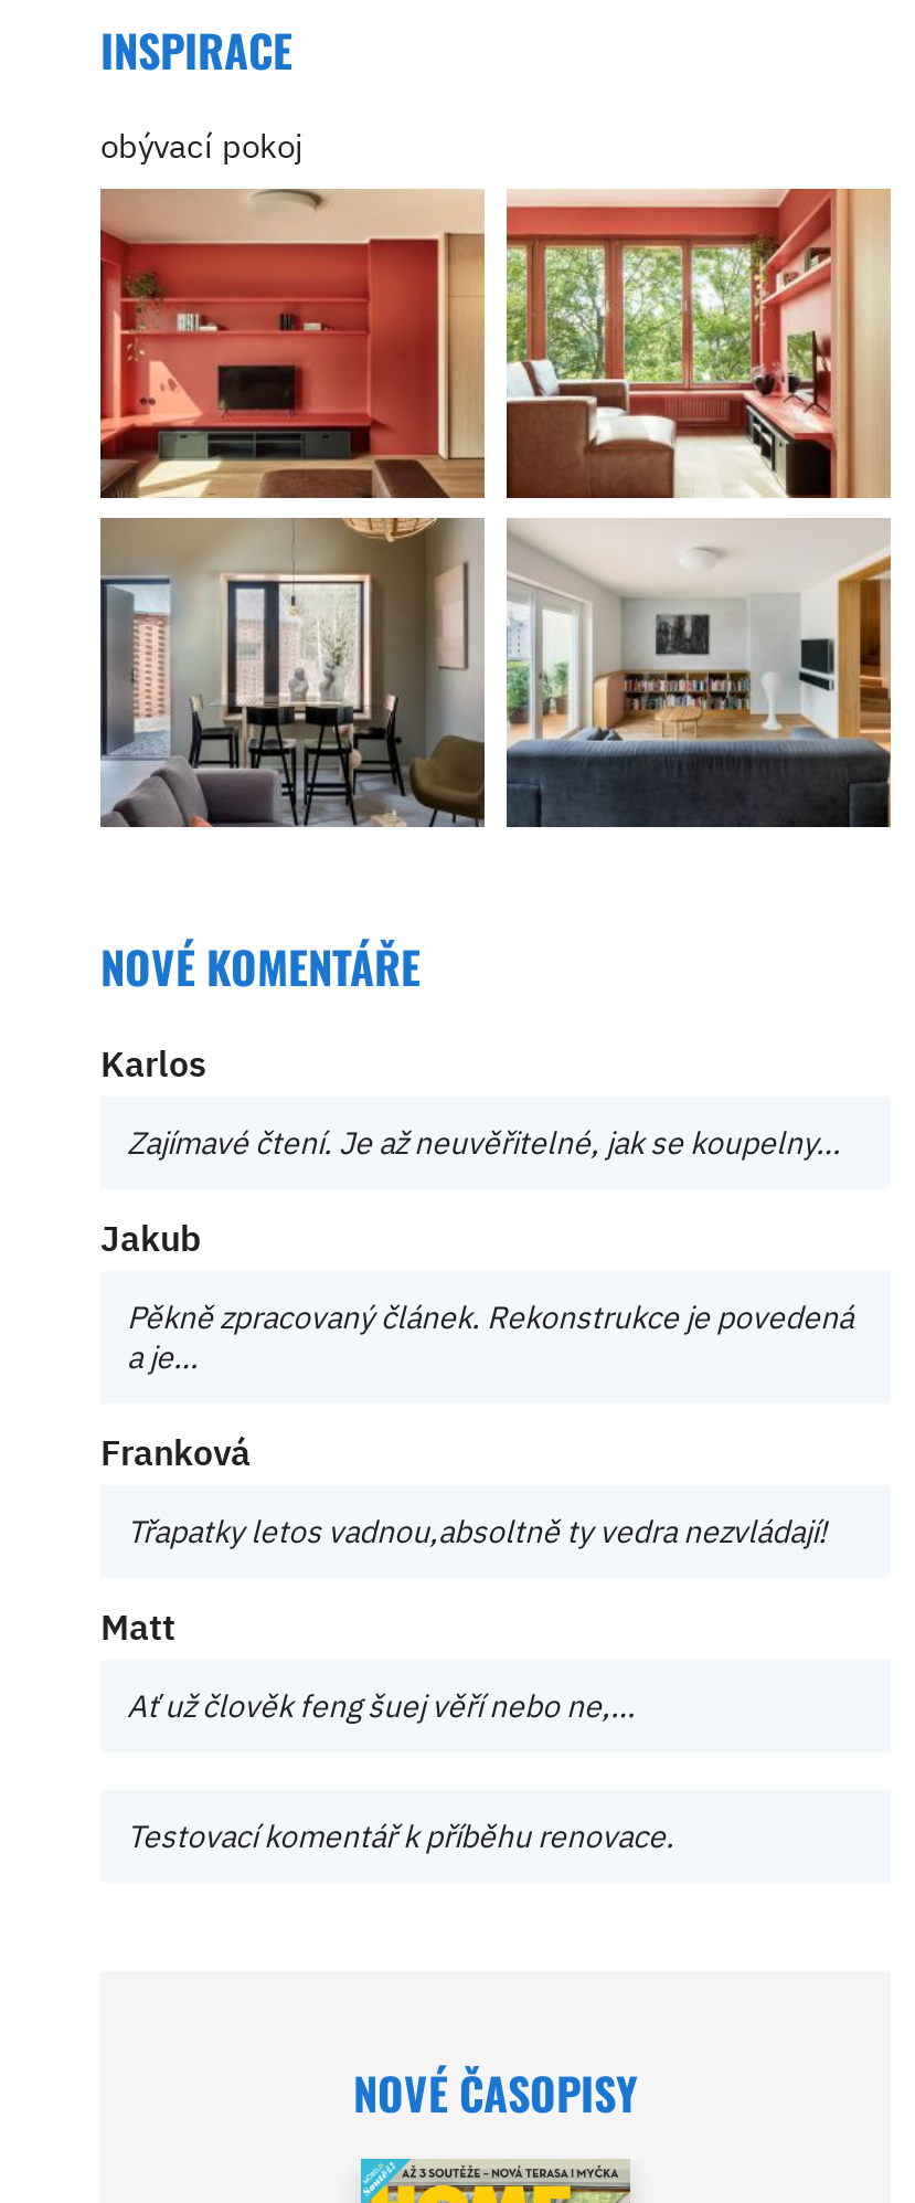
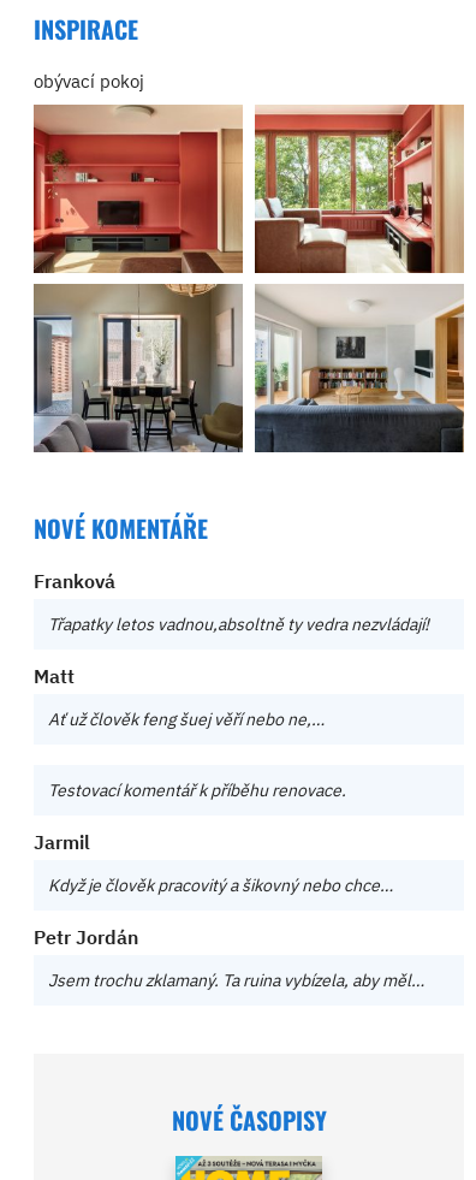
- Karlos
- Zajímavé čtení. Je až neuvěřitelné, jak se koupelny…
- Jakub
- Pěkně zpracovaný článek. Rekonstrukce je povedená
- a je…

moved up: Franková | Třapatky letos vadnou,absoltně ty vedra nezvládají! | Matt | Ať už člověk feng šuej věří nebo ne,… | Testovací komentář k příběhu renovace.

+ Jarmil
+ Když je člověk pracovitý a šikovný nebo chce…
+ Petr Jordán
+ Jsem trochu zklamaný. Ta ruina vybízela, aby měl…
